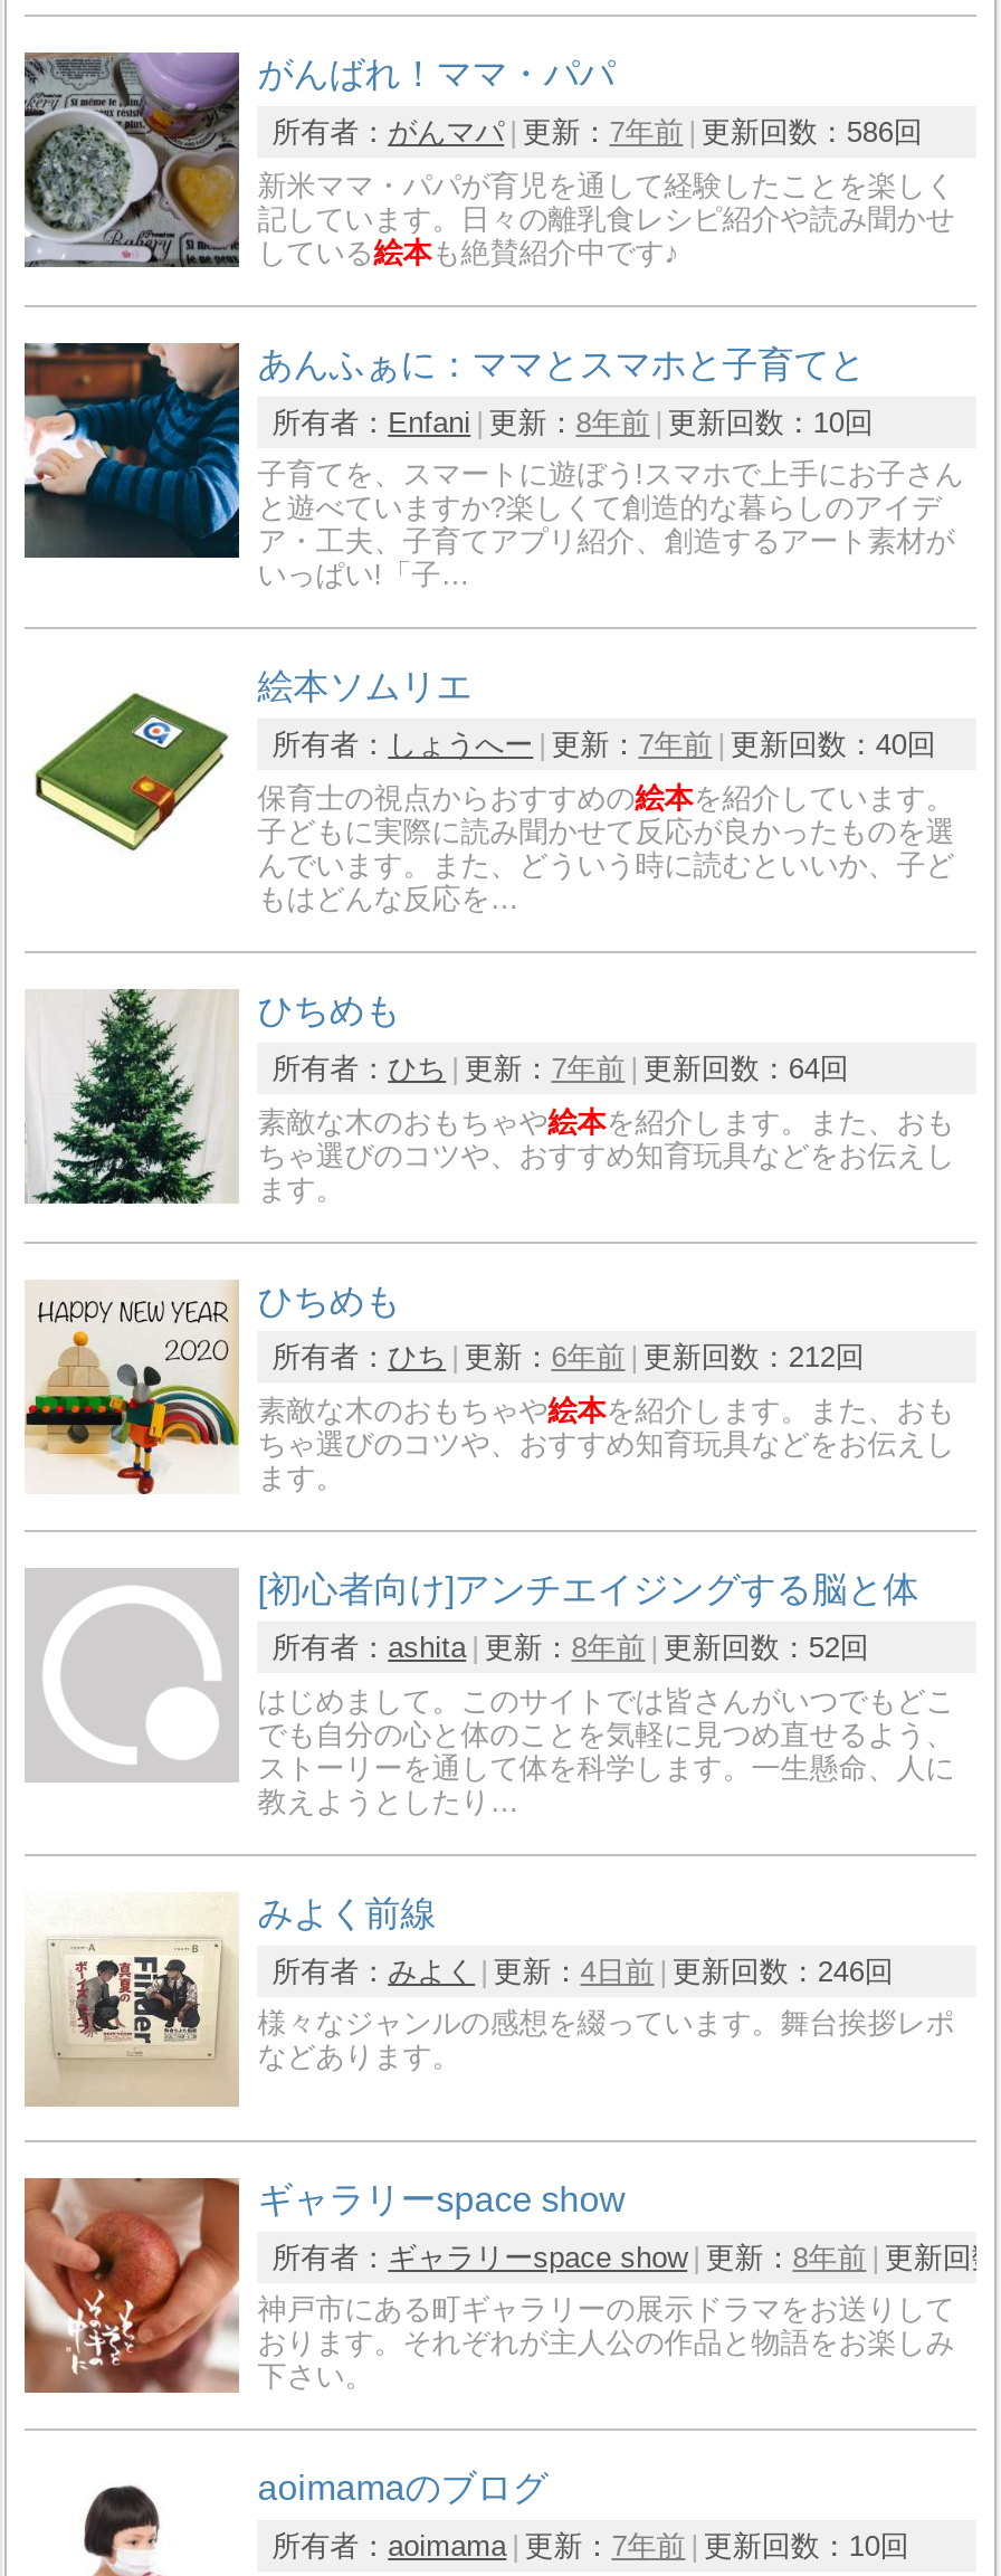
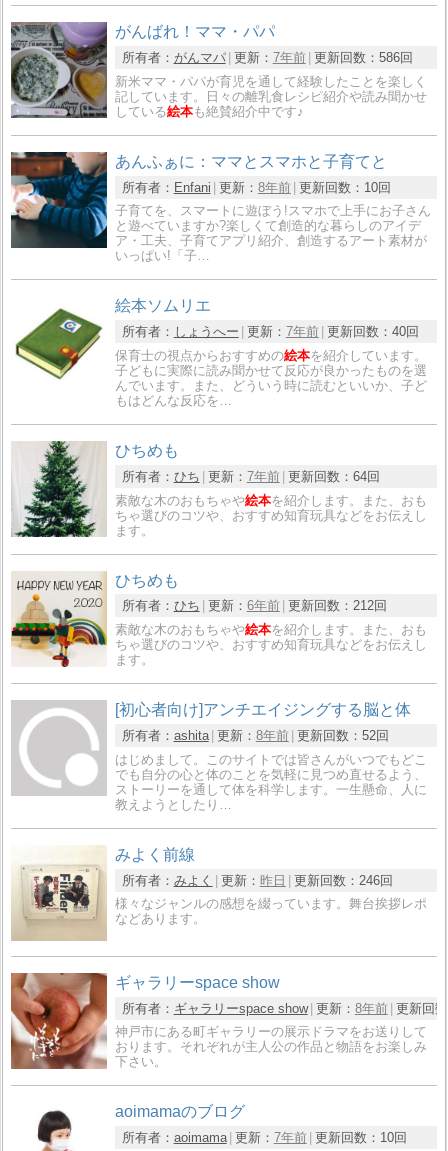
- 所有者：みよく 更新：4日前 更新回数：246回
+ 所有者：みよく 更新：昨日 更新回数：246回
